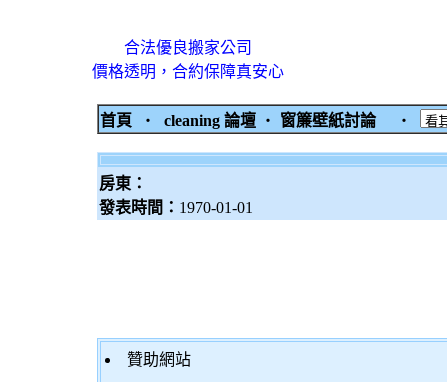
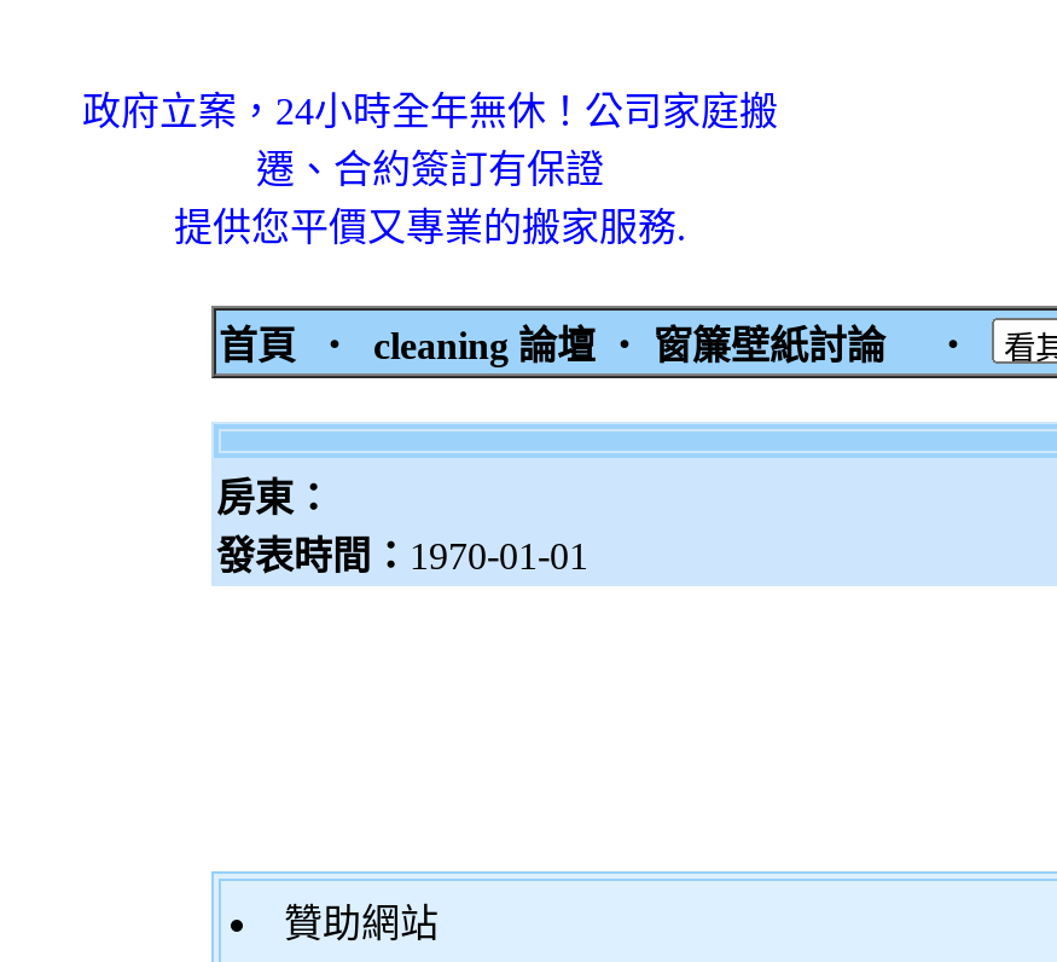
- 合法優良搬家公司
- 價格透明，合約保障真安心
+ 政府立案，24小時全年無休！公司家庭搬
+ 遷、合約簽訂有保證
+ 提供您平價又專業的搬家服務.
